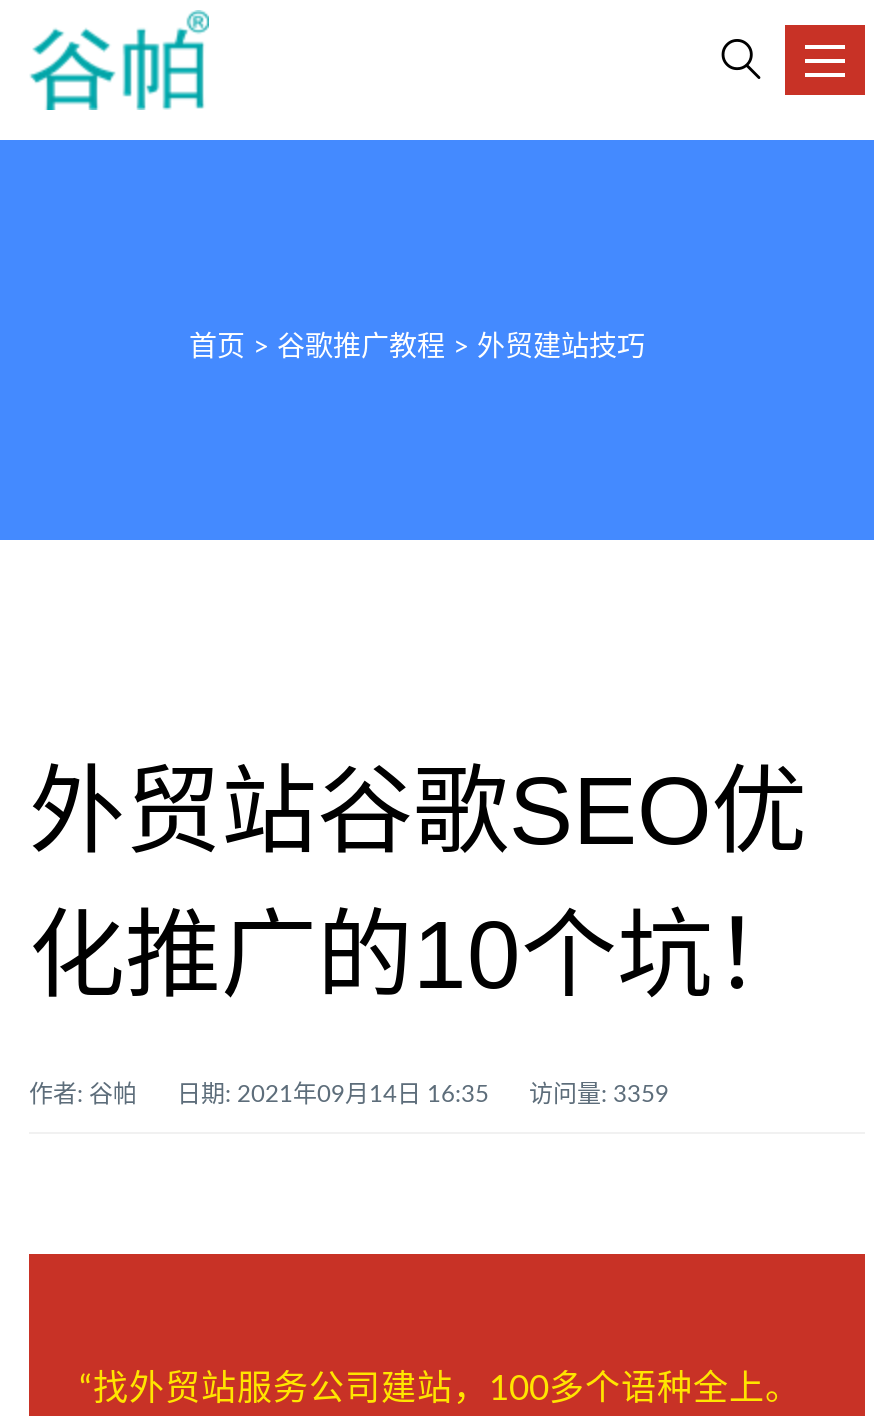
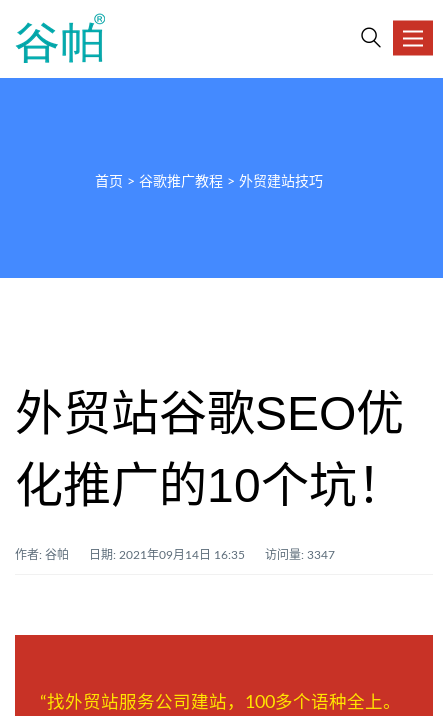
- 作者:谷帕 日期: 2021年09月14日 16:35 访问量: 3359
+ 作者:谷帕 日期: 2021年09月14日 16:35 访问量: 3347
